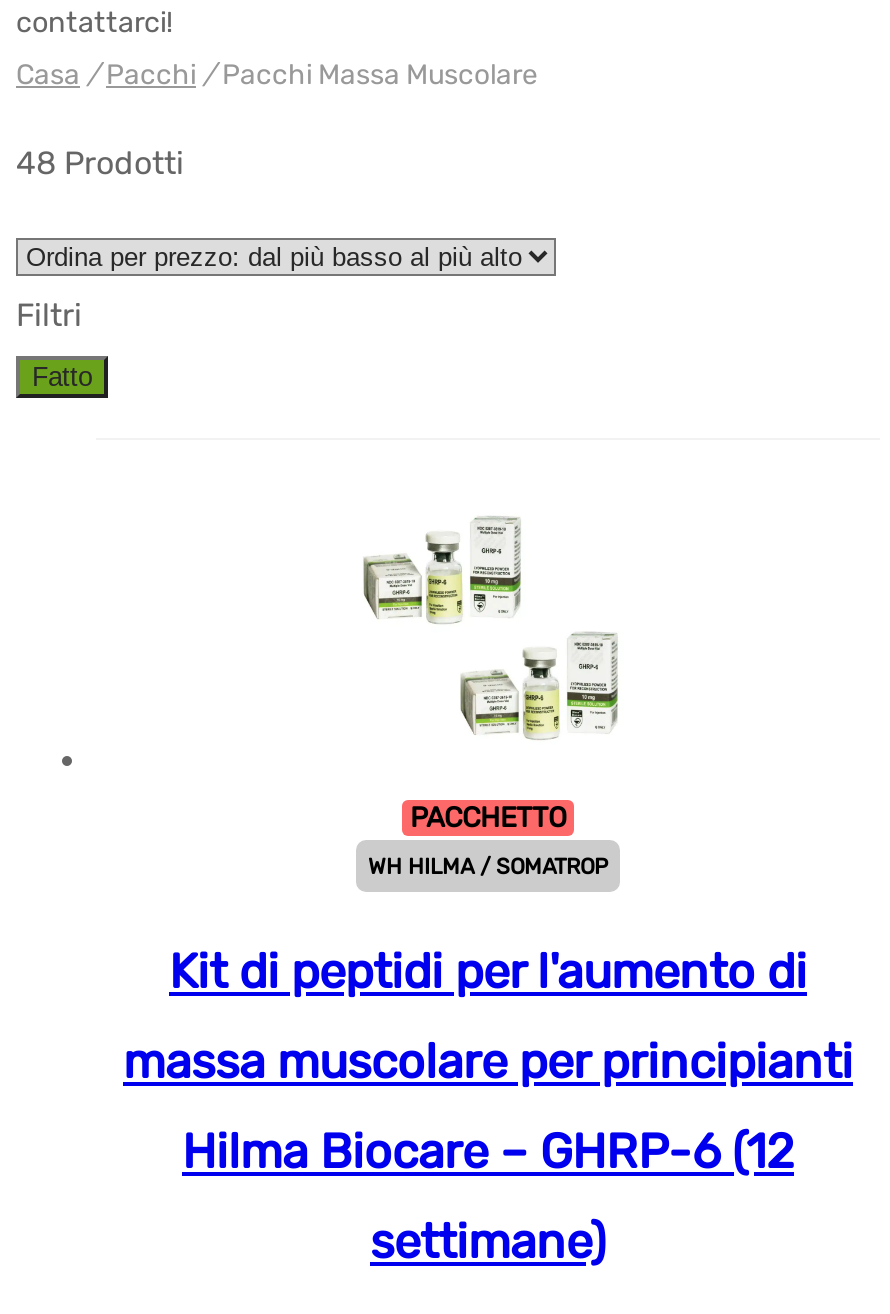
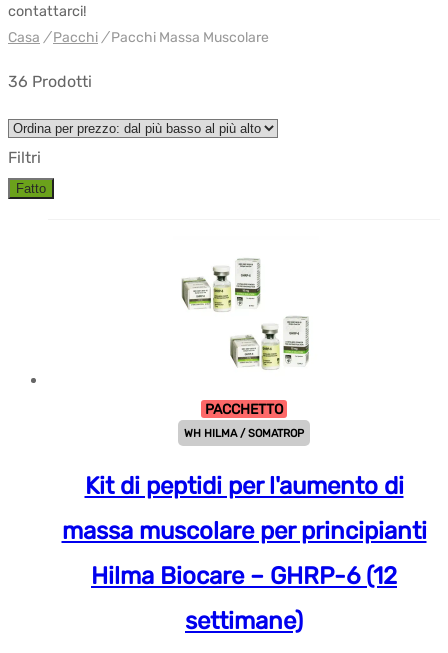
- 48 Prodotti
+ 36 Prodotti
